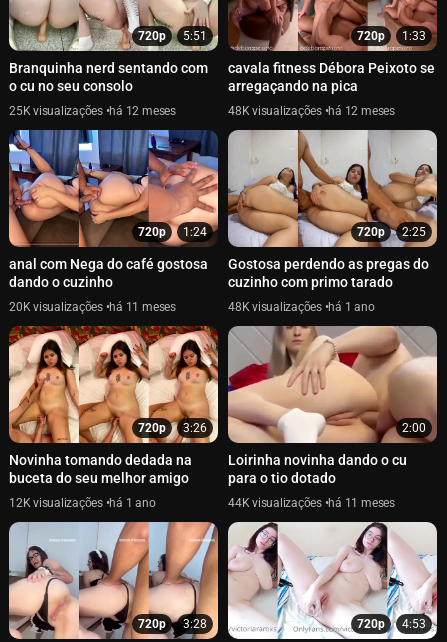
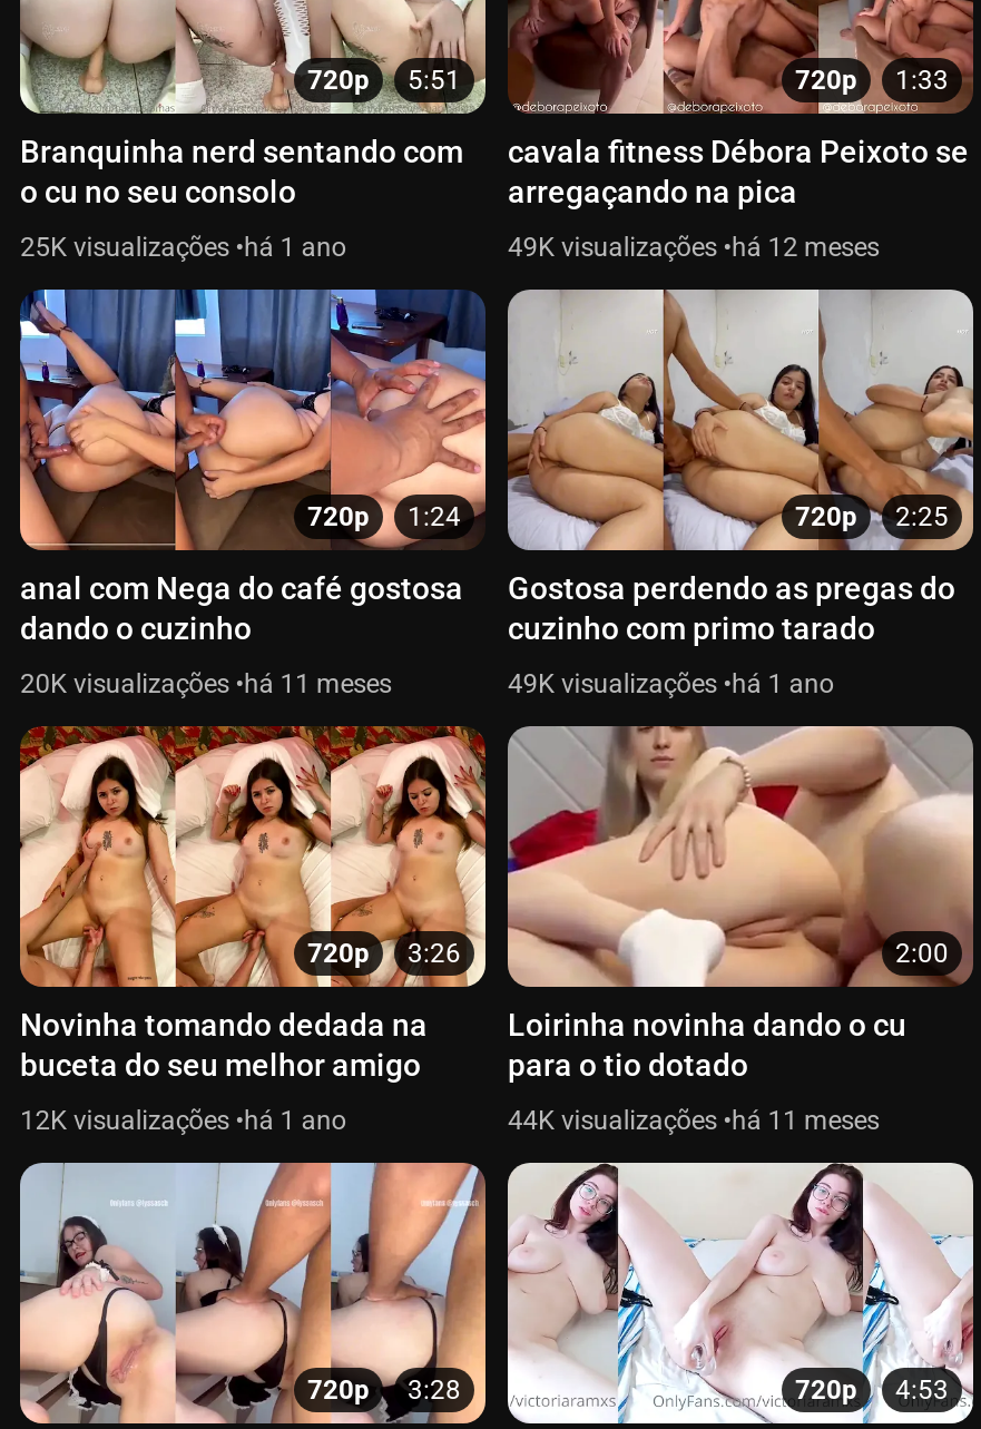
- há 12 meses
+ há 1 ano

- 48K
+ 49K

- 48K
+ 49K
